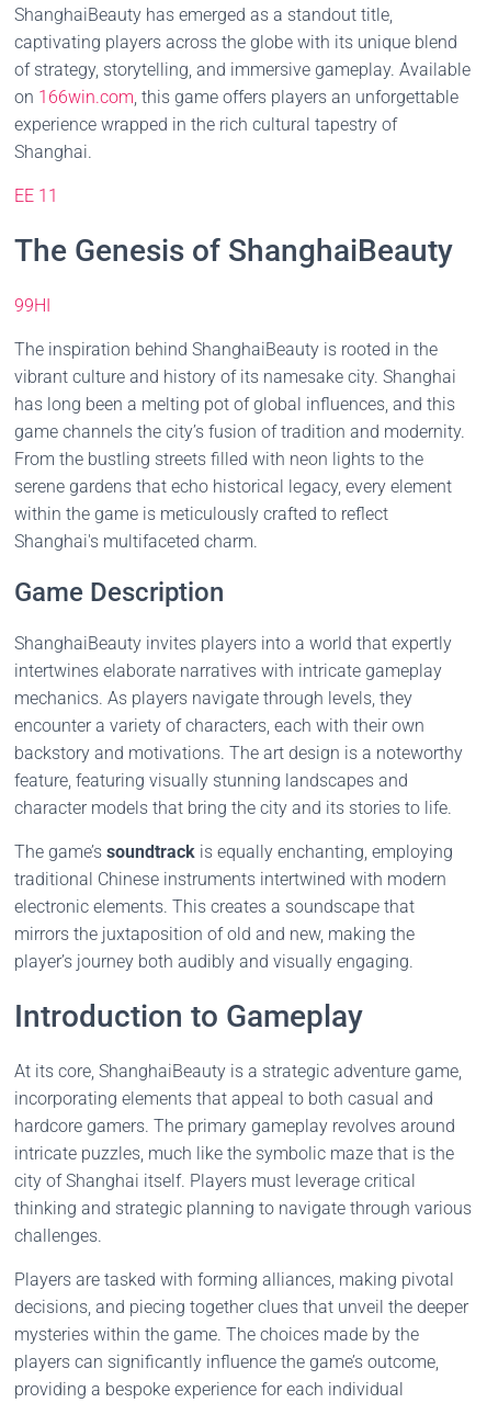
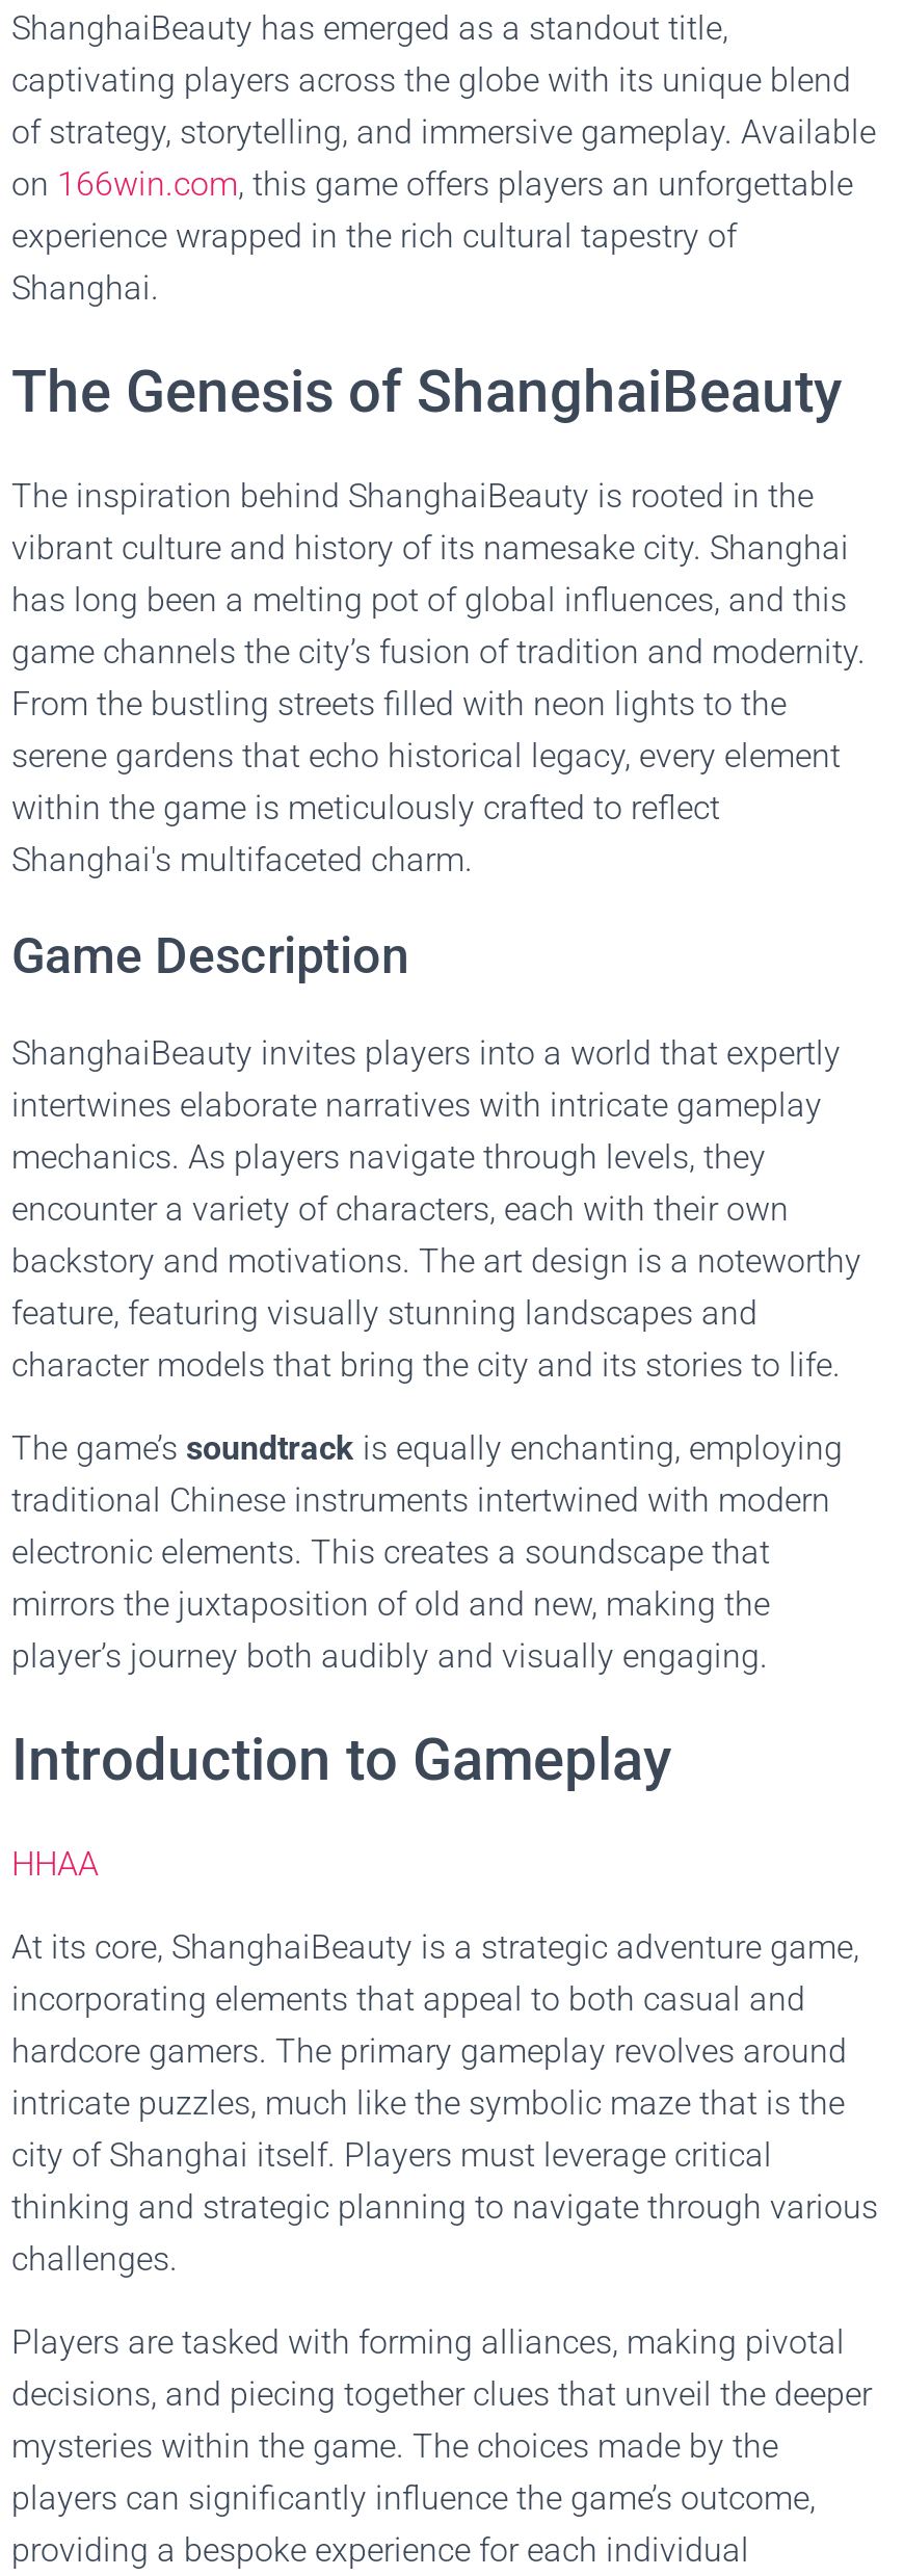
- EE 11

- 99HI

moved up: The inspiration behind ShanghaiBeauty is rooted in the | vibrant culture and history of its namesake city. Shanghai | has long been a melting pot of global influences, and this | ... | player’s journey both audibly and visually engaging. | Introduction to Gameplay

+ HHAA
